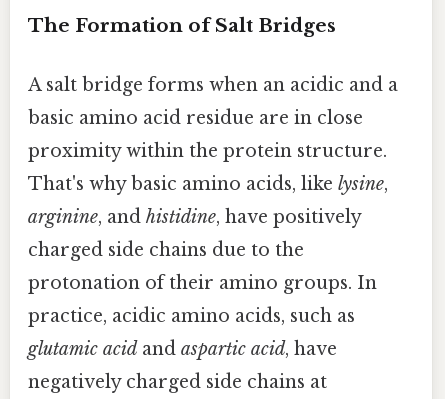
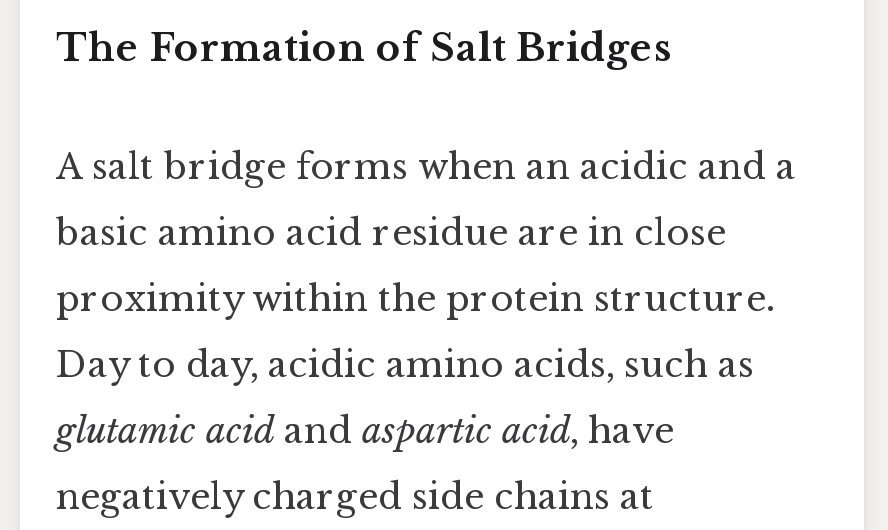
- That's why basic amino acids, like lysine,
- arginine, and histidine, have positively
- charged side chains due to the
- protonation of their amino groups. In
- practice, acidic amino acids, such as
+ Day to day, acidic amino acids, such as
